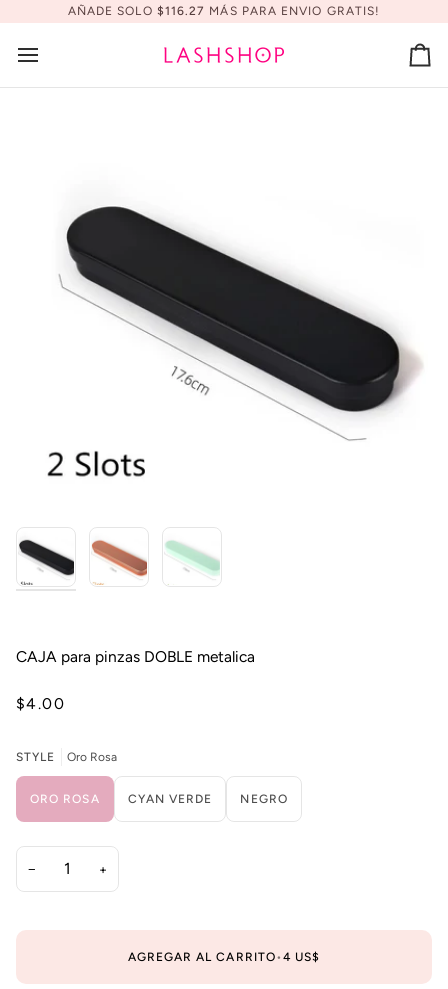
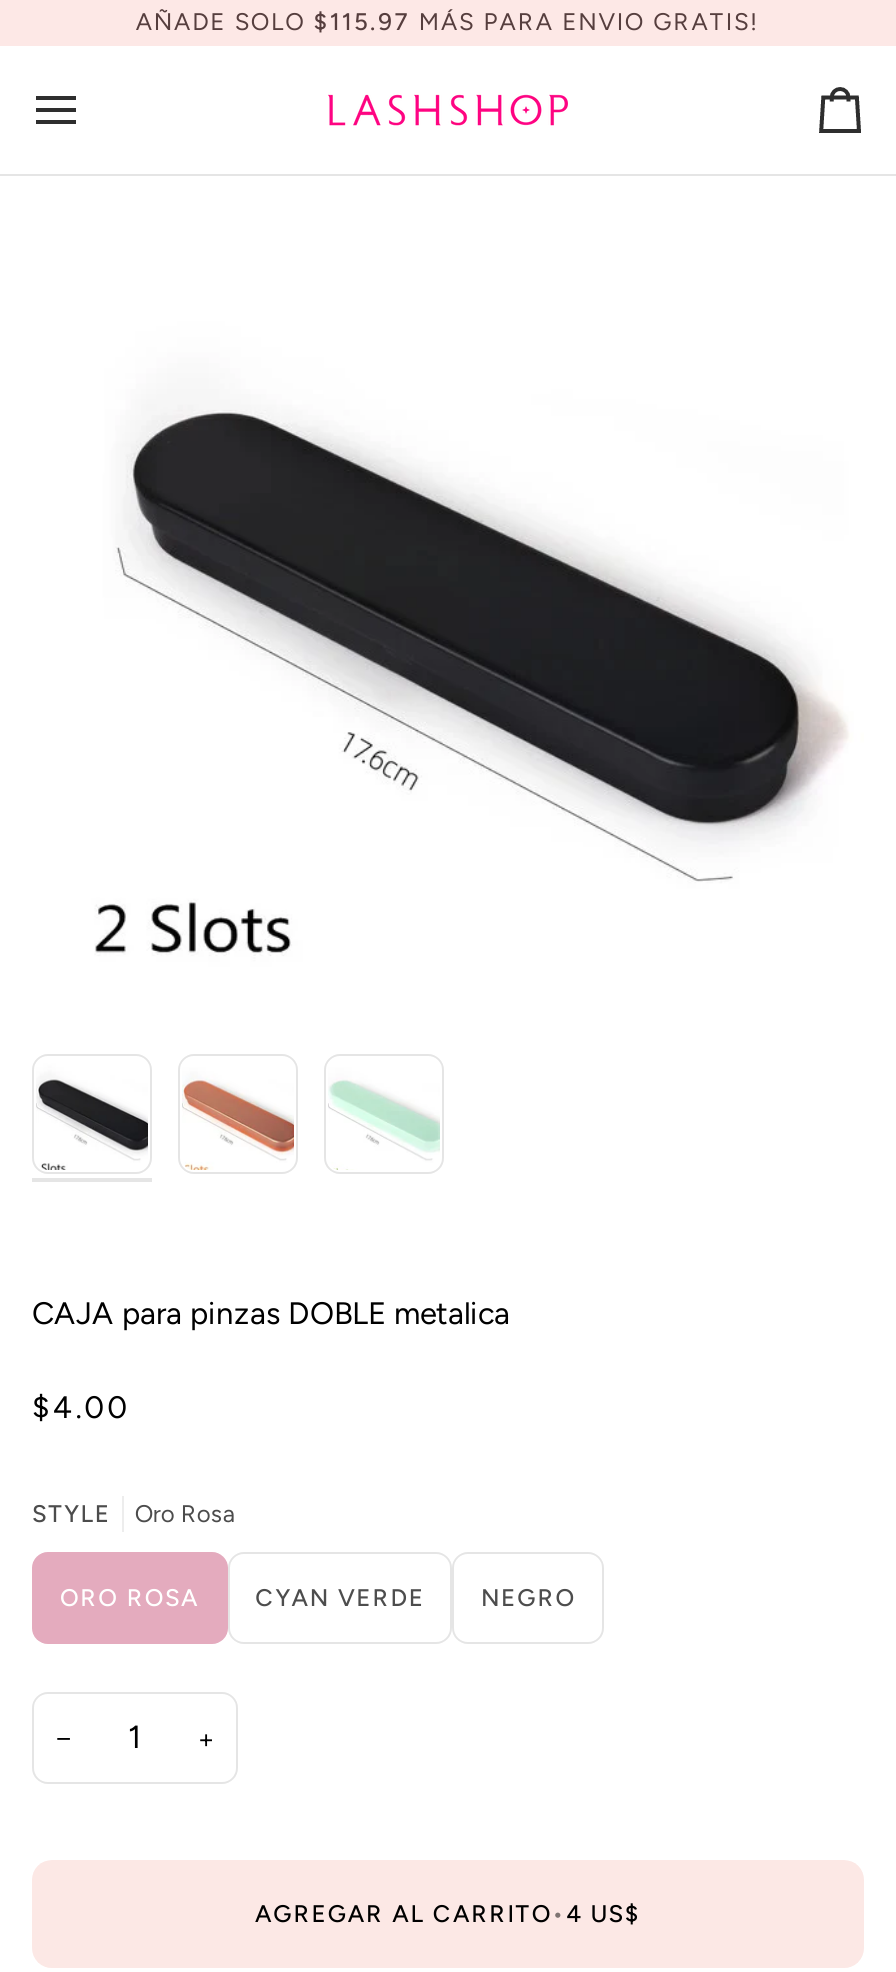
- AÑADE SOLO $116.27 MÁS PARA ENVIO GRATIS!
+ AÑADE SOLO $115.97 MÁS PARA ENVIO GRATIS!
